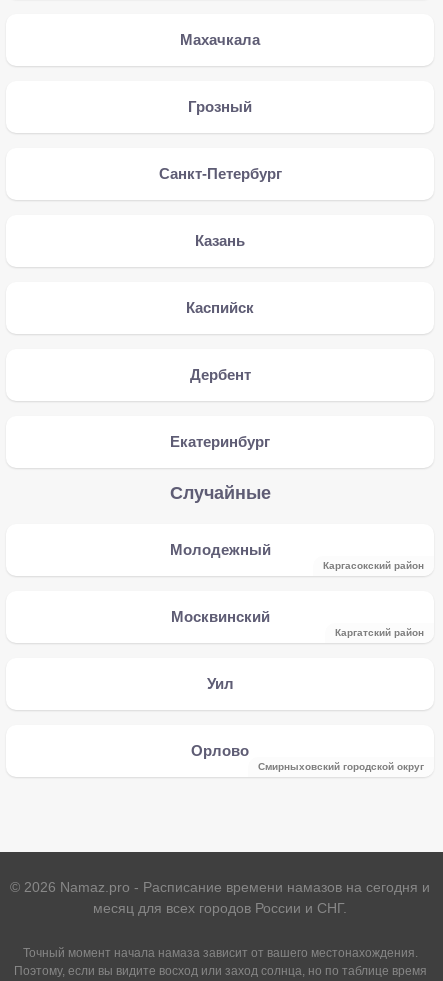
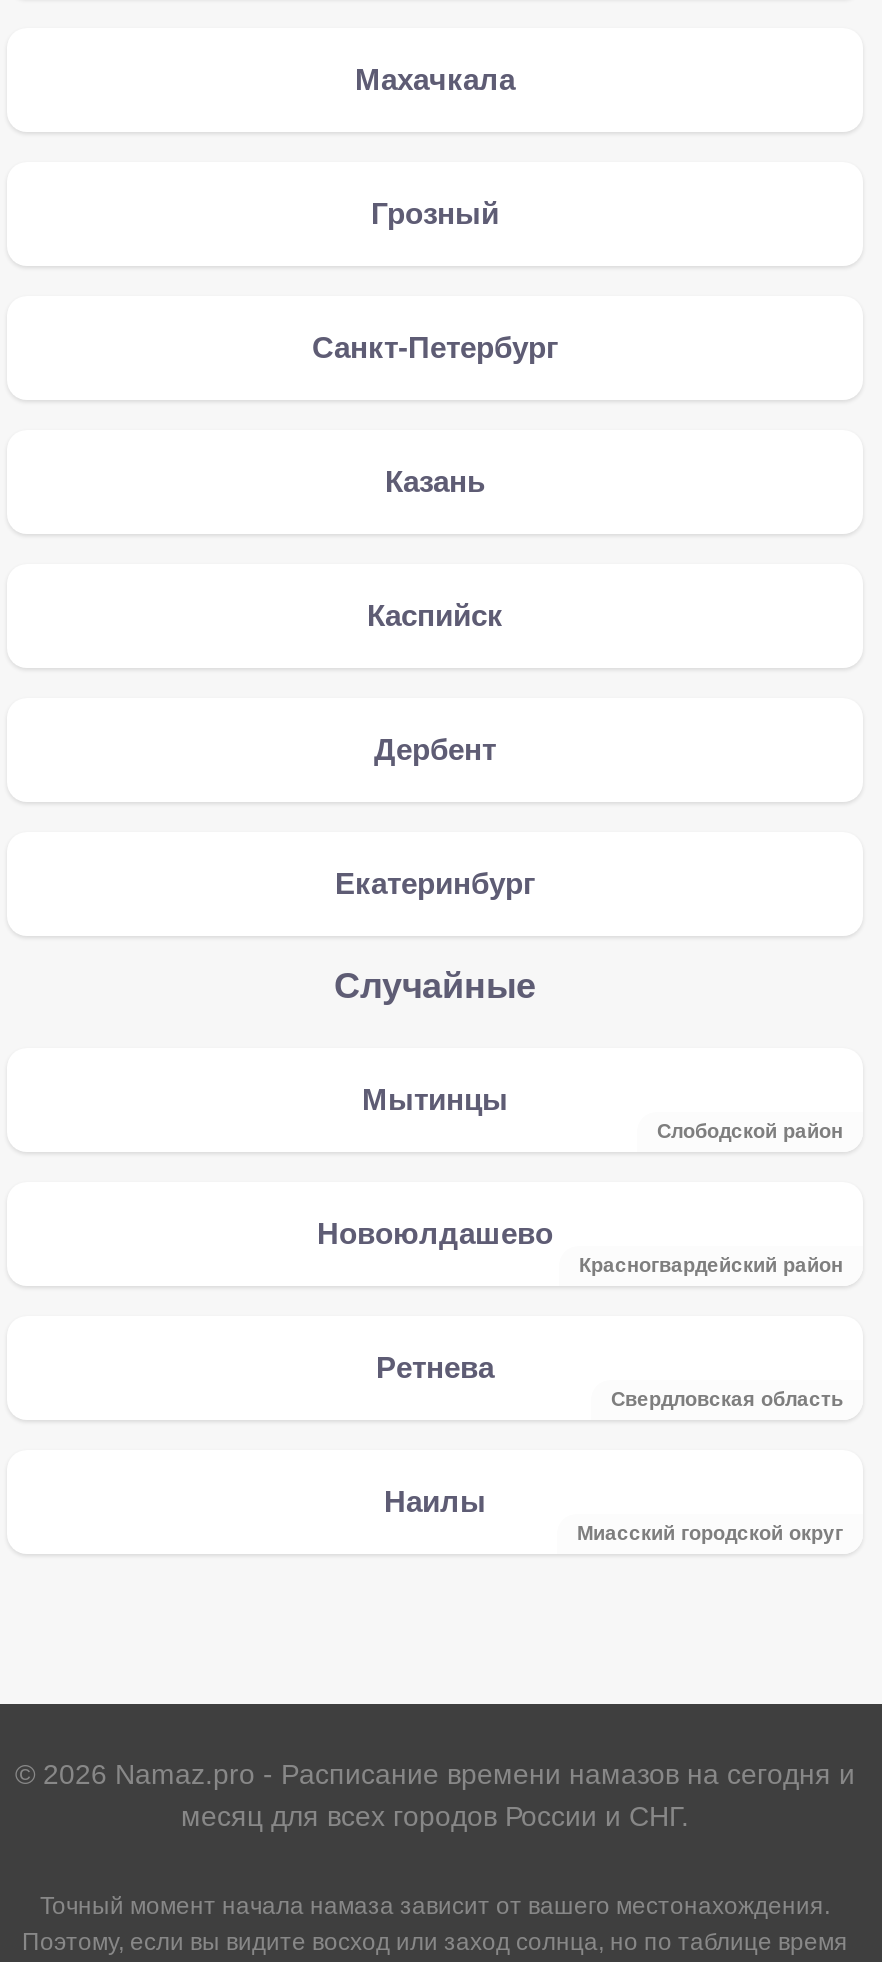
- Молодежный
- Каргасокский район
+ Мытинцы
+ Слободской район

- Москвинский
- Каргатский район
+ Новоюлдашево
+ Красногвардейский район

- Уил
+ Ретнева
+ Свердловская область

- Орлово
- Смирныховский городской округ
+ Наилы
+ Миасский городской округ
